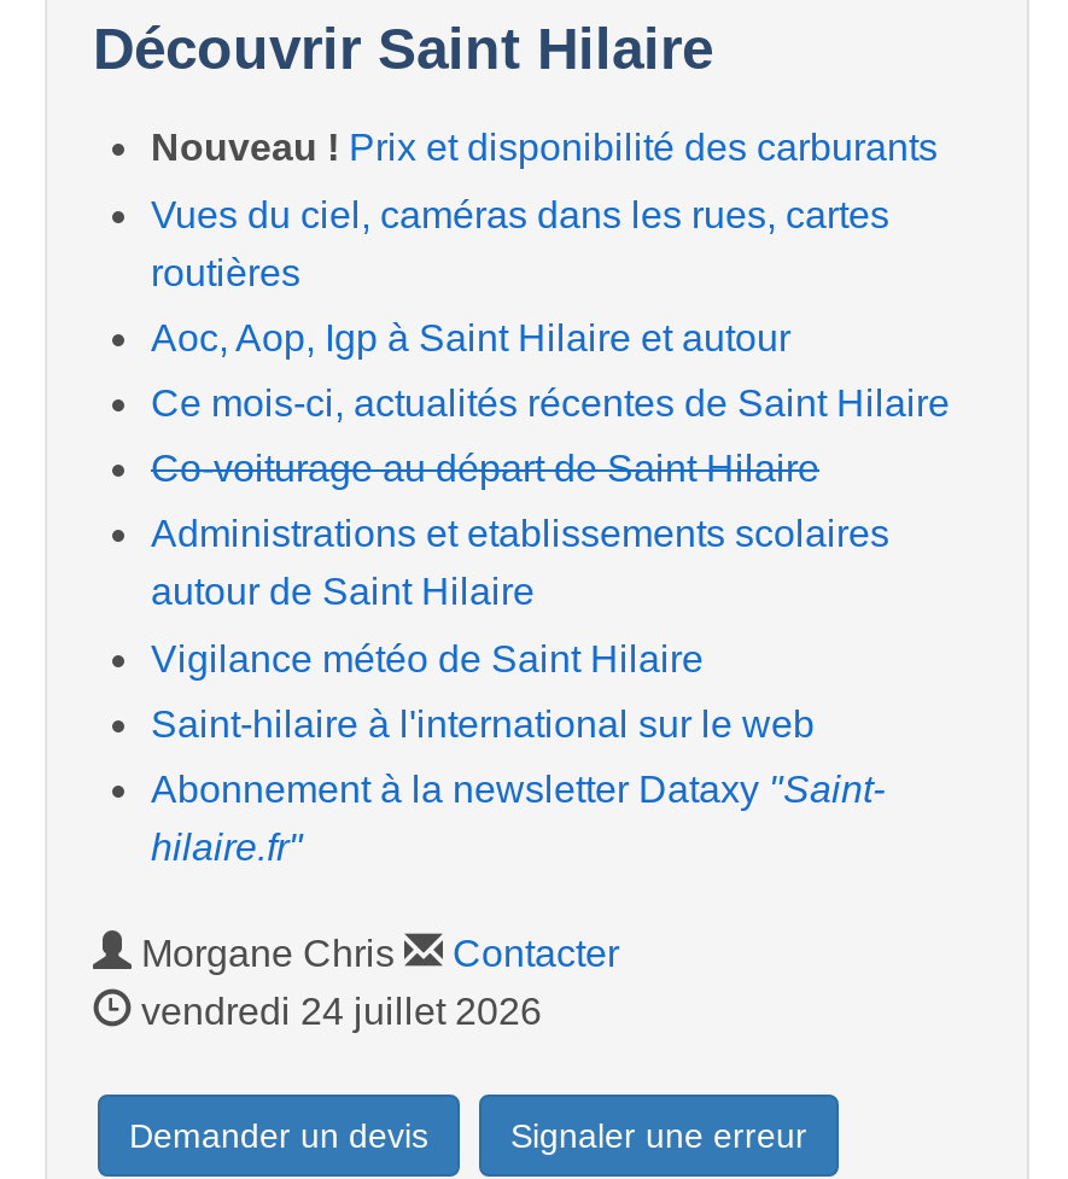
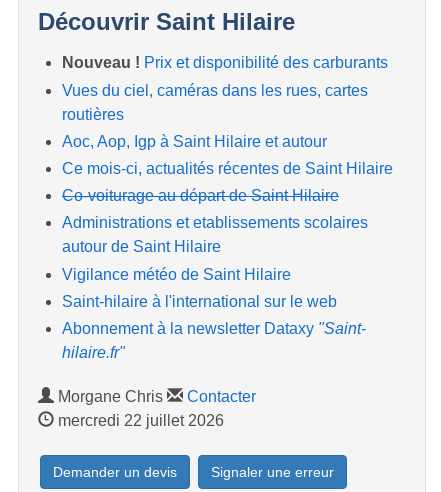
- vendredi 24 juillet 2026
+ mercredi 22 juillet 2026
